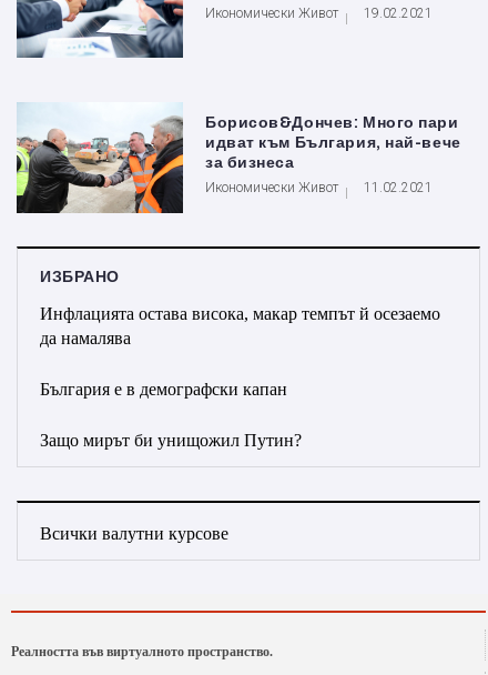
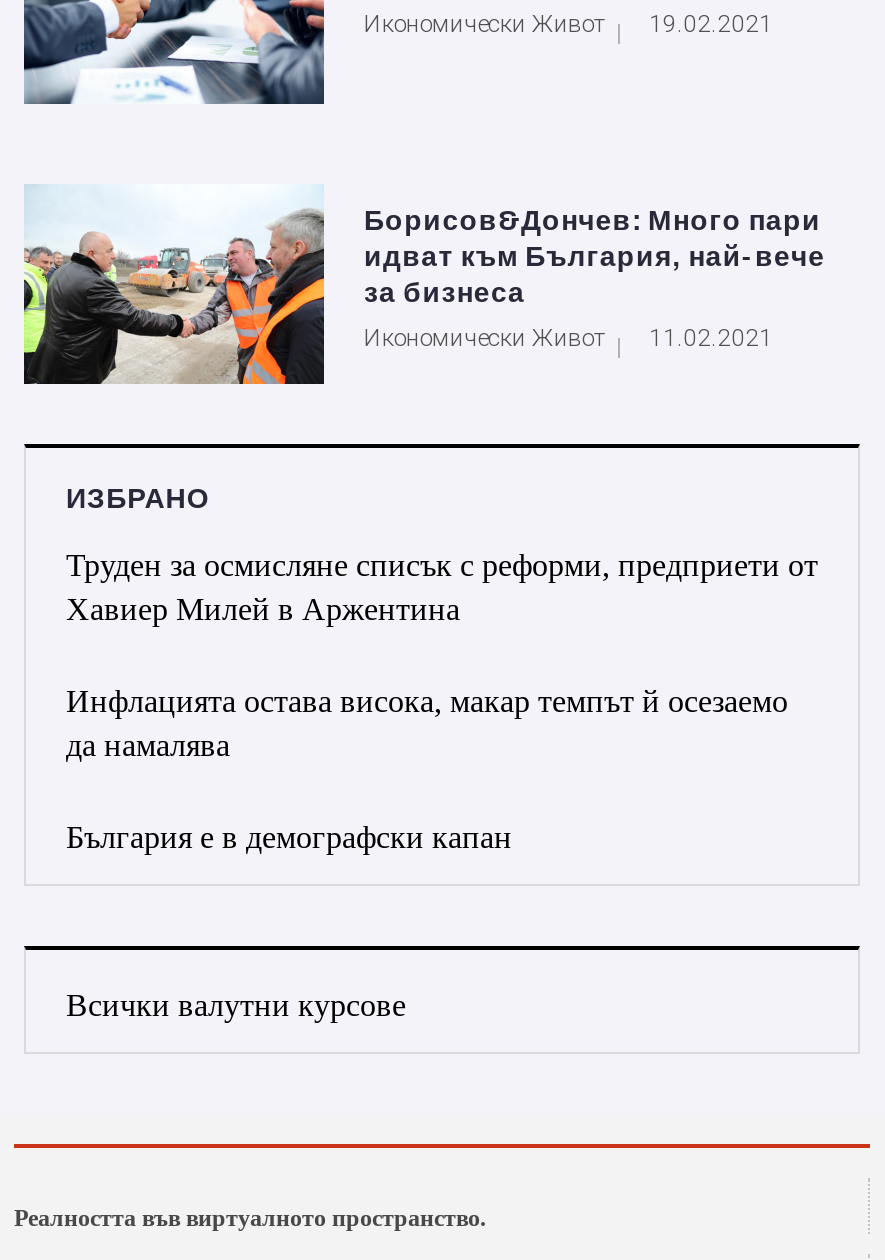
+ Труден за осмисляне списък с реформи, предприети от
+ Хавиер Милей в Аржентина

moved down: Инфлацията остава висока, макар темпът й осезаемо | да намалява | България е в демографски капан

- Защо мирът би унищожил Путин?
